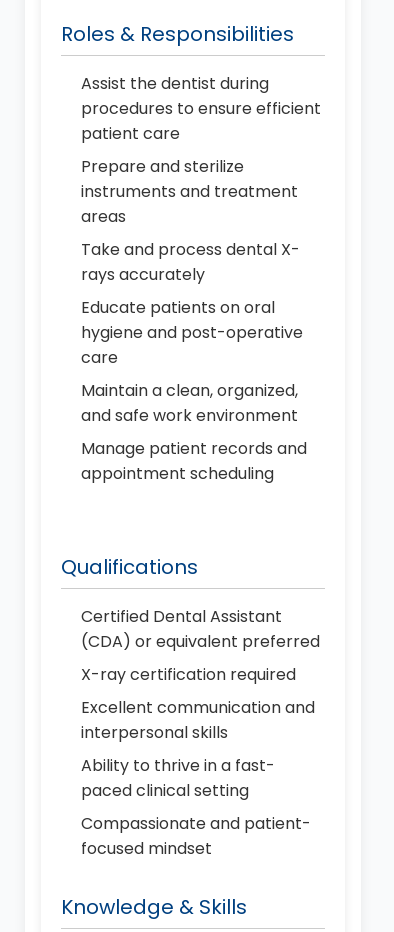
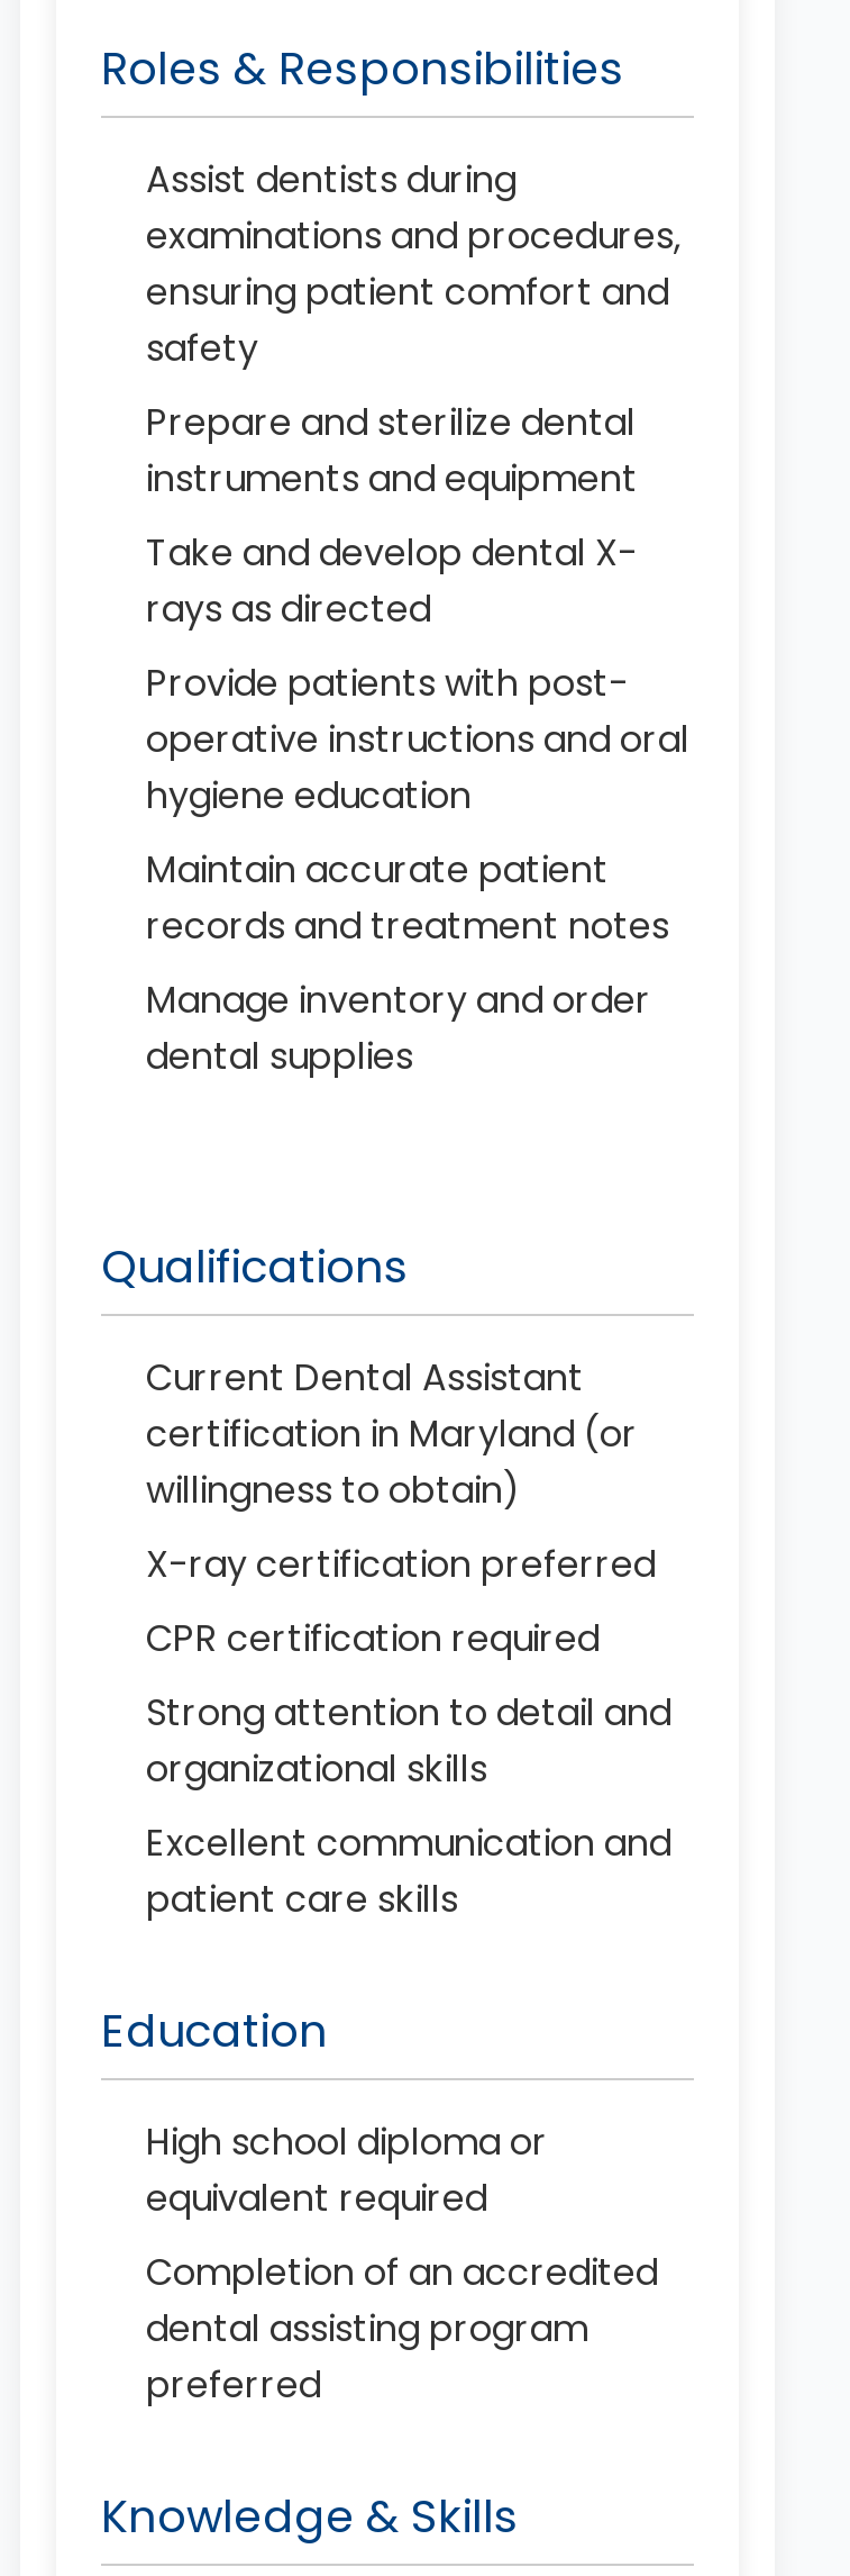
- Assist the dentist during
- procedures to ensure efficient
- patient care
- Prepare and sterilize
- instruments and treatment
- areas
- Take and process dental X-
- rays accurately
- Educate patients on oral
- hygiene and post-operative
- care
- Maintain a clean, organized,
- and safe work environment
- Manage patient records and
- appointment scheduling
+ Assist dentists during
+ examinations and procedures,
+ ensuring patient comfort and
+ safety
+ Prepare and sterilize dental
+ instruments and equipment
+ Take and develop dental X-
+ rays as directed
+ Provide patients with post-
+ operative instructions and oral
+ hygiene education
+ Maintain accurate patient
+ records and treatment notes
+ Manage inventory and order
+ dental supplies

- Certified Dental Assistant
- (CDA) or equivalent preferred
- X-ray certification required
+ Current Dental Assistant
+ certification in Maryland (or
+ willingness to obtain)
+ X-ray certification preferred
+ CPR certification required
+ Strong attention to detail and
+ organizational skills

- interpersonal skills
- Ability to thrive in a fast-
- paced clinical setting
- Compassionate and patient-
- focused mindset
+ patient care skills
+ Education
+ High school diploma or
+ equivalent required
+ Completion of an accredited
+ dental assisting program
+ preferred
